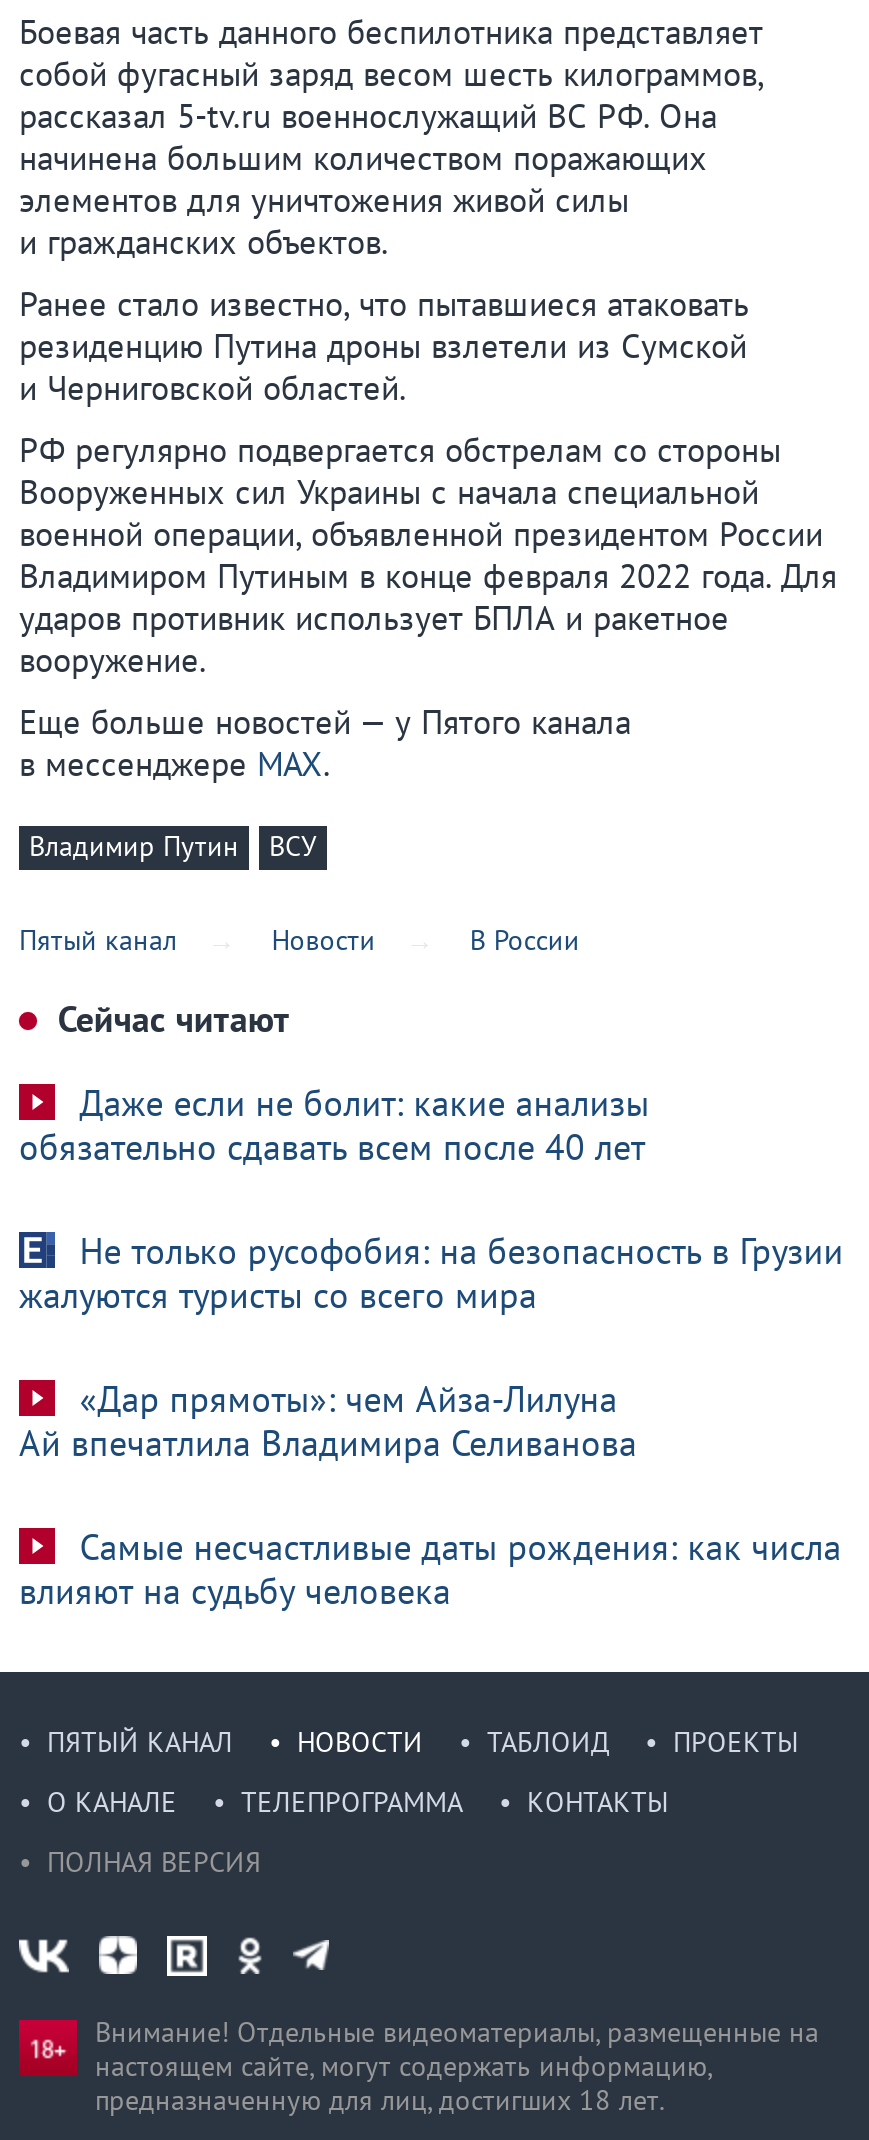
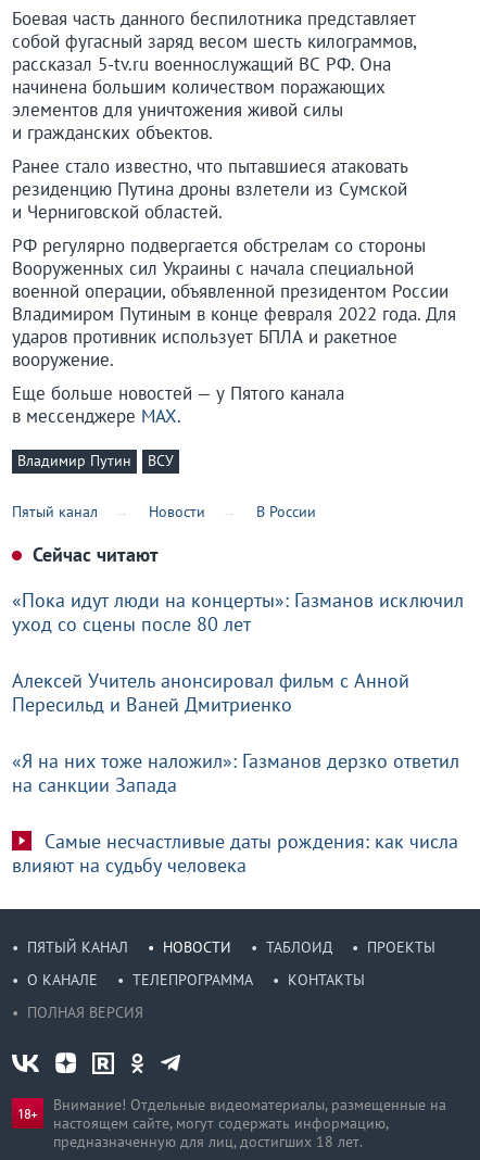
- Даже если не болит: какие анализы
- обязательно сдавать всем после 40 лет
+ «Пока идут люди на концерты»: Газманов исключил
+ уход со сцены после 80 лет

- Не только русофобия: на безопасность в Грузии
- жалуются туристы со всего мира
+ Алексей Учитель анонсировал фильм с Анной
+ Пересильд и Ваней Дмитриенко

- «Дар прямоты»: чем Айза-Лилуна
- Ай впечатлила Владимира Селиванова
+ «Я на них тоже наложил»: Газманов дерзко ответил
+ на санкции Запада
